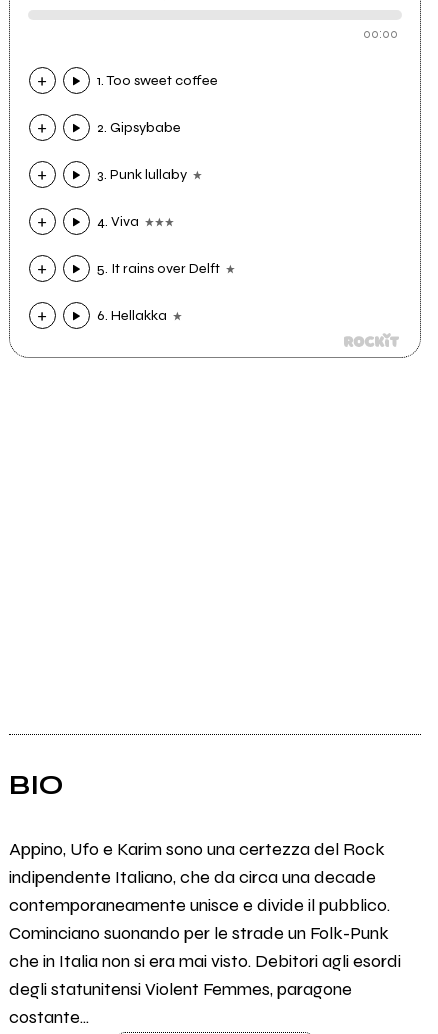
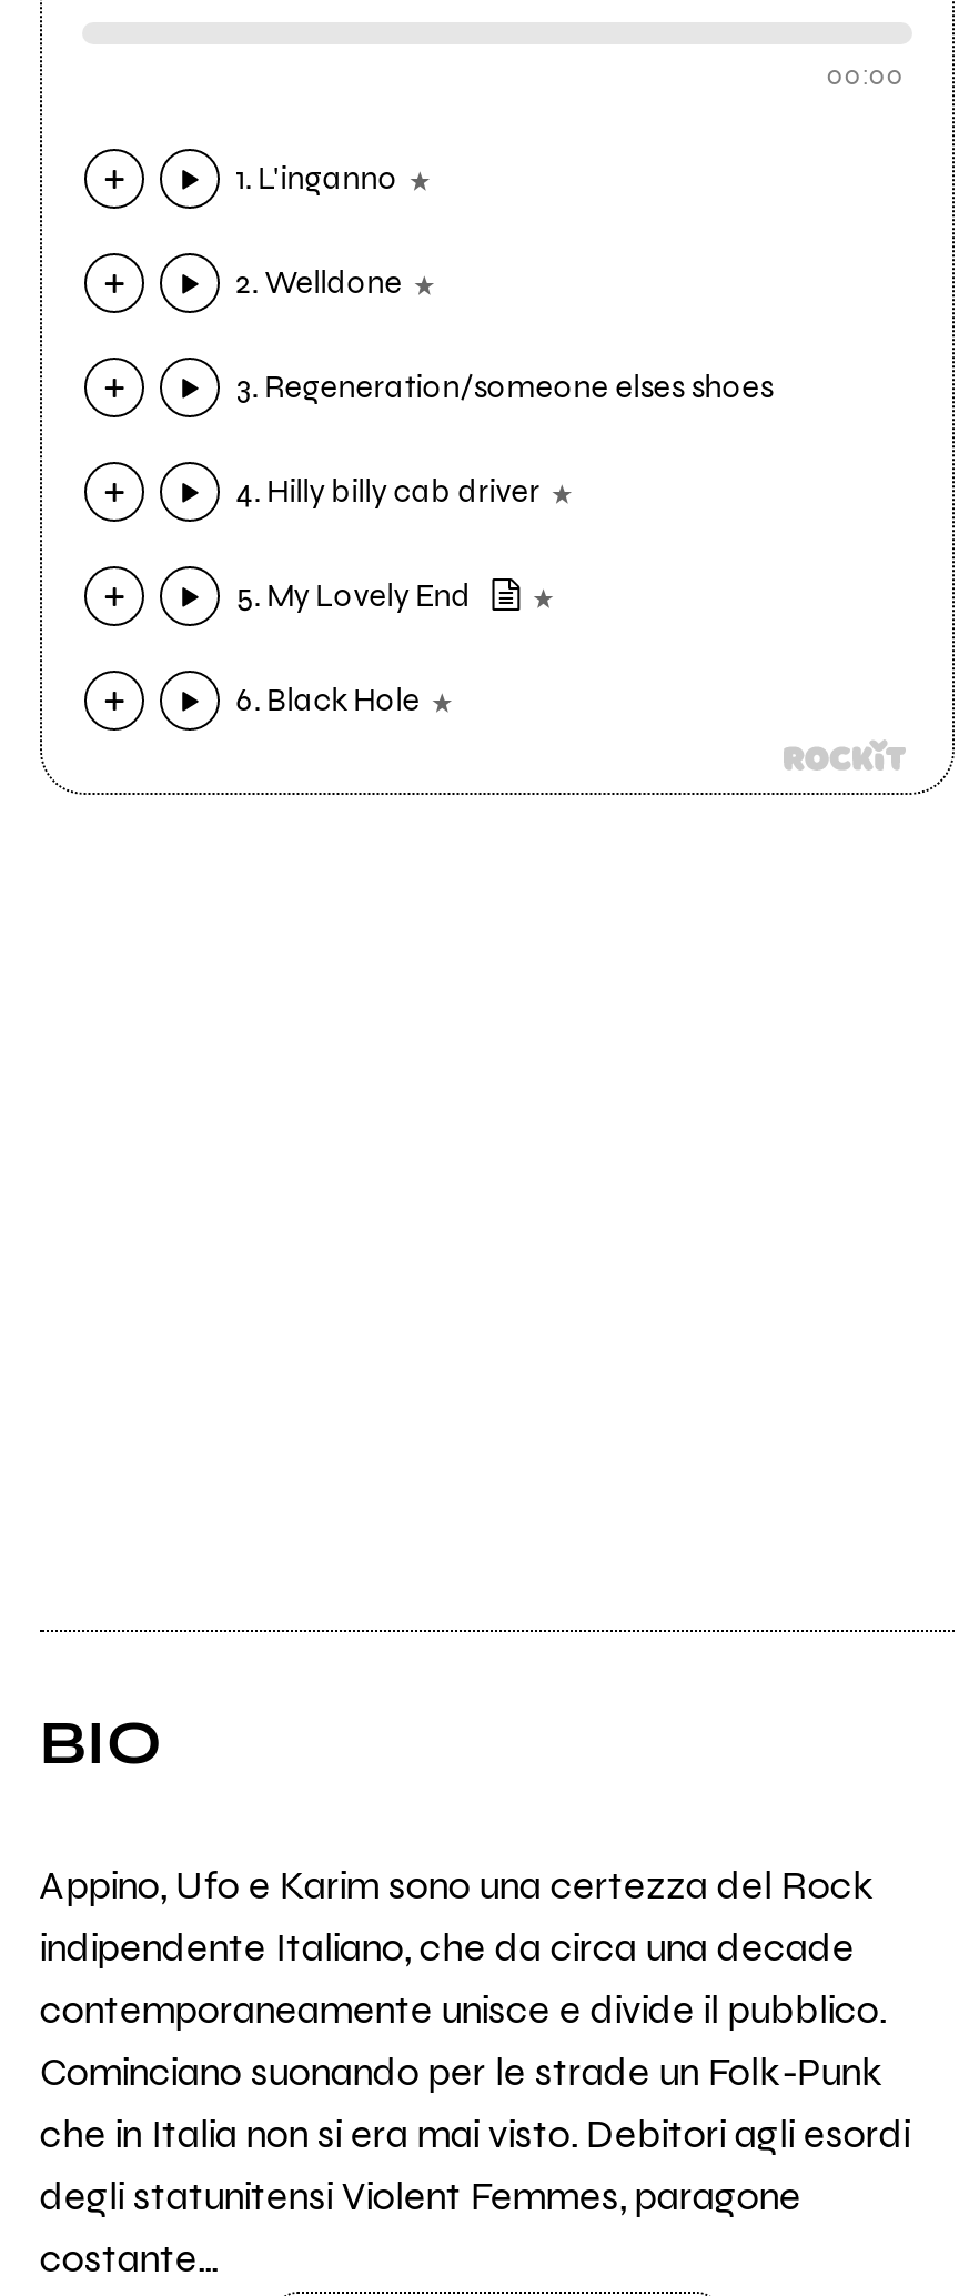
- 1. Too sweet coffee
+ 1. L'inganno

- 2. Gipsybabe
+ 2. Welldone

- 3. Punk lullaby
+ 3. Regeneration/someone elses shoes

- 4. Viva
+ 4. Hilly billy cab driver

- 5. It rains over Delft
+ 5. My Lovely End

- 6. Hellakka
+ 6. Black Hole
